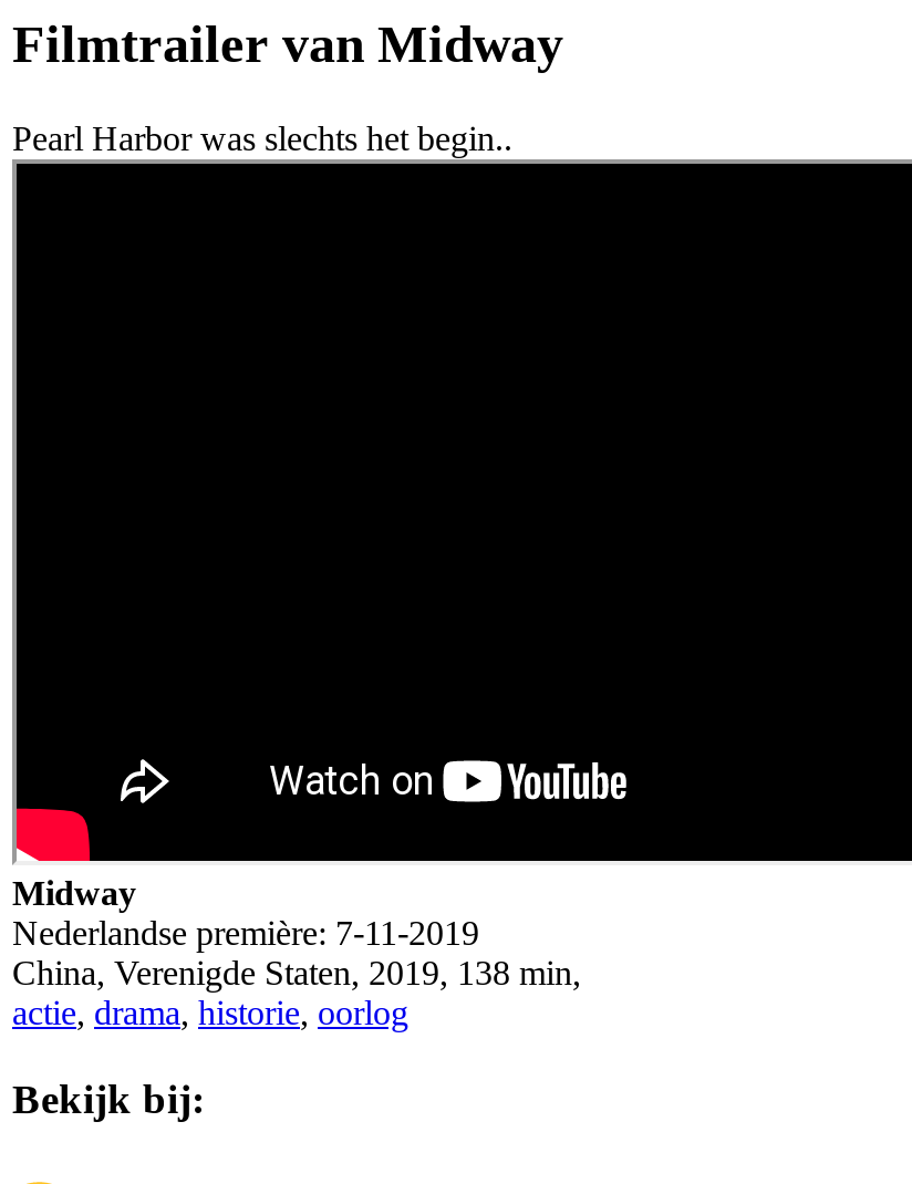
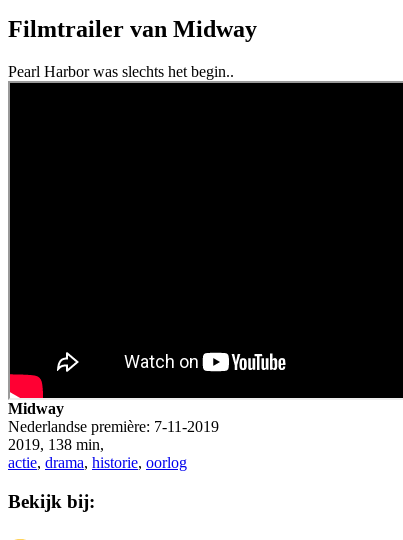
- China, Verenigde Staten, 2019, 138 min,
+ 2019, 138 min,
